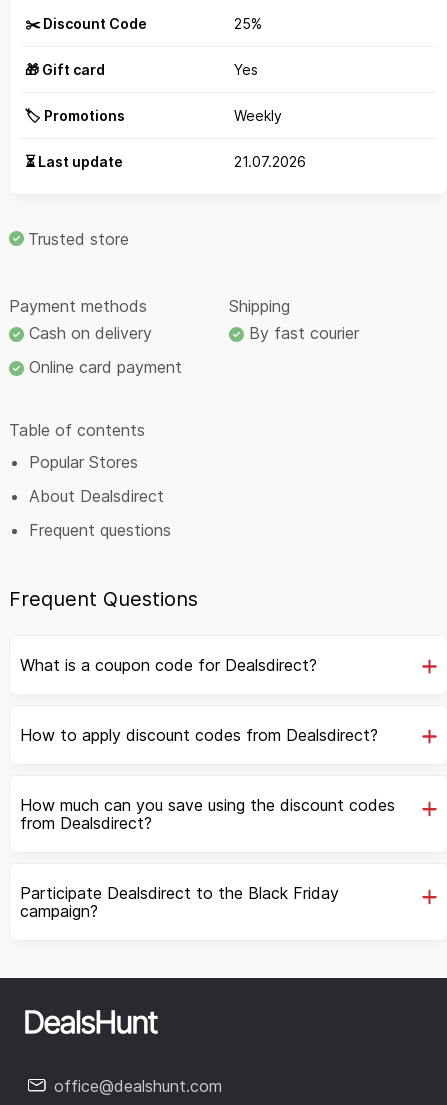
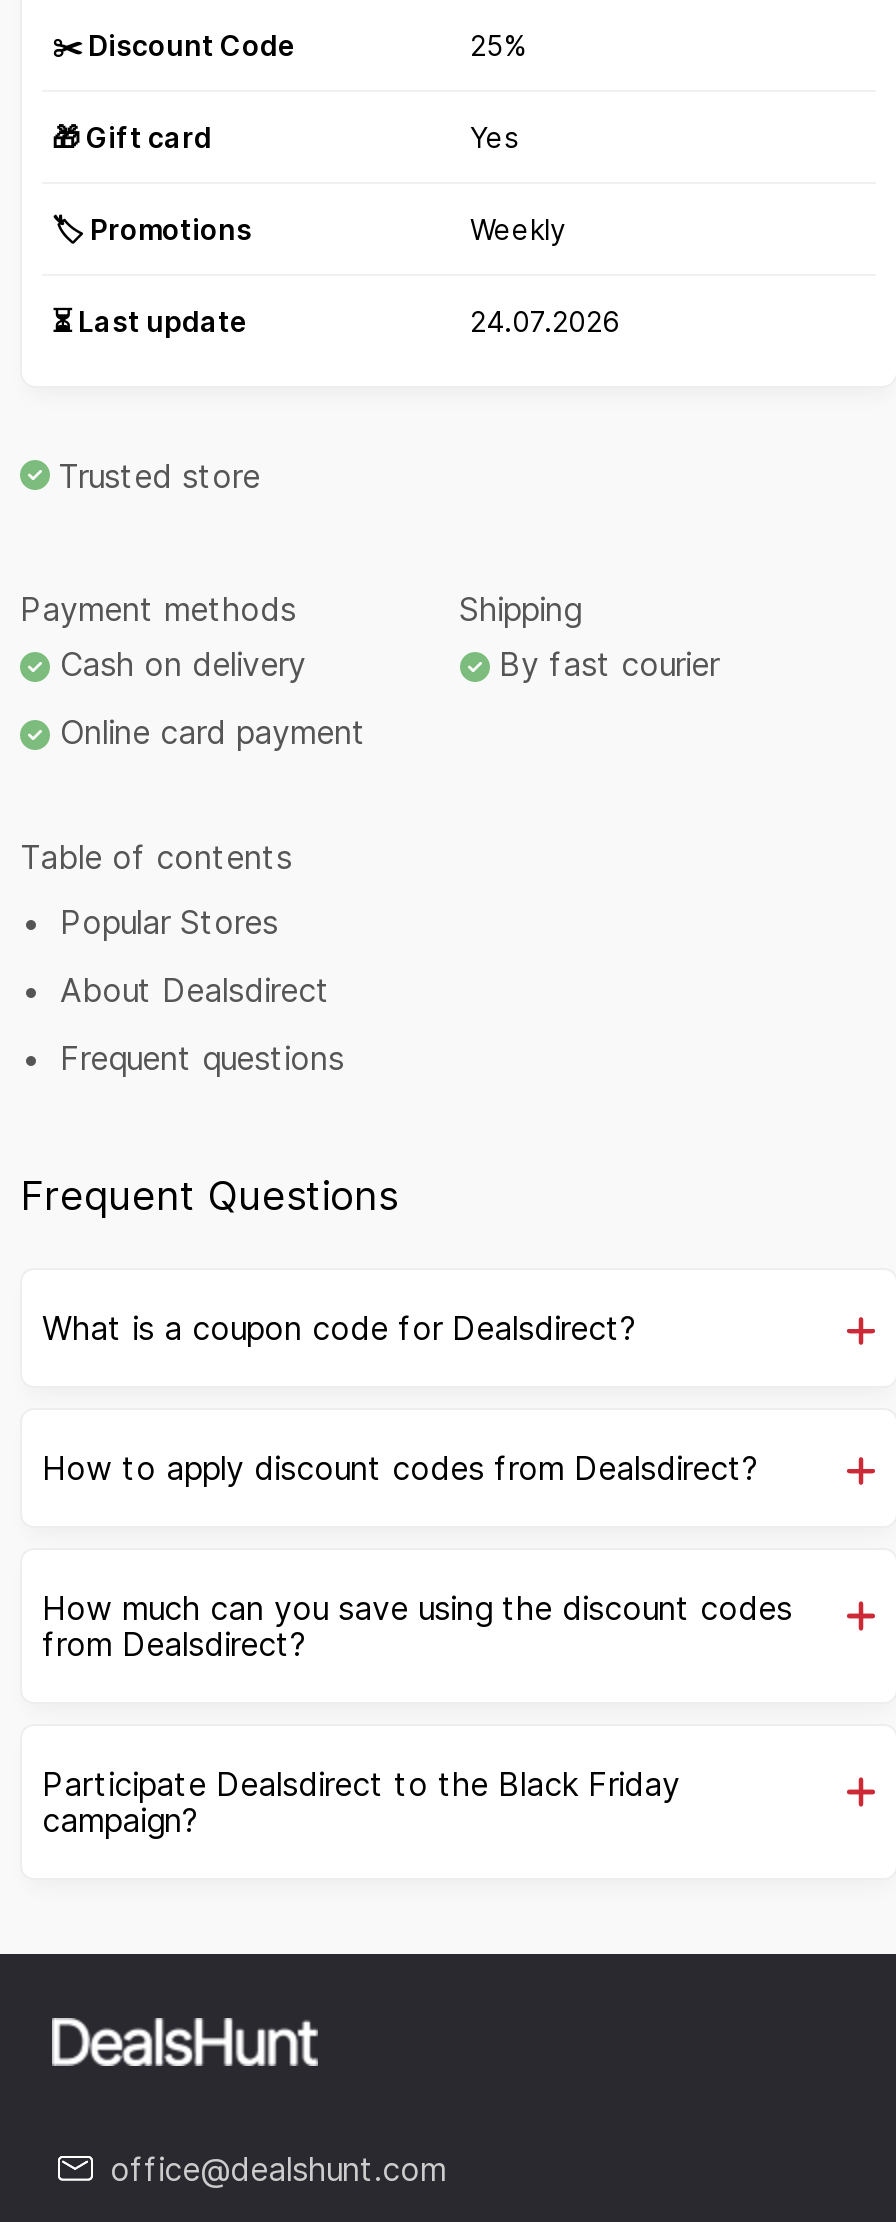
- 21.07.2026
+ 24.07.2026
